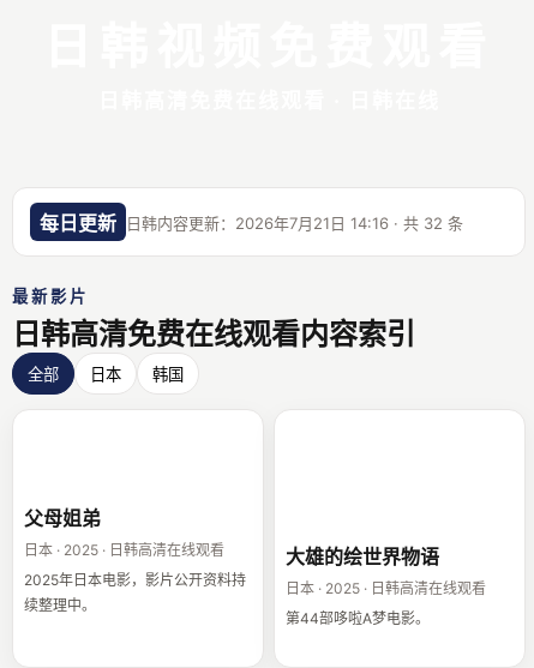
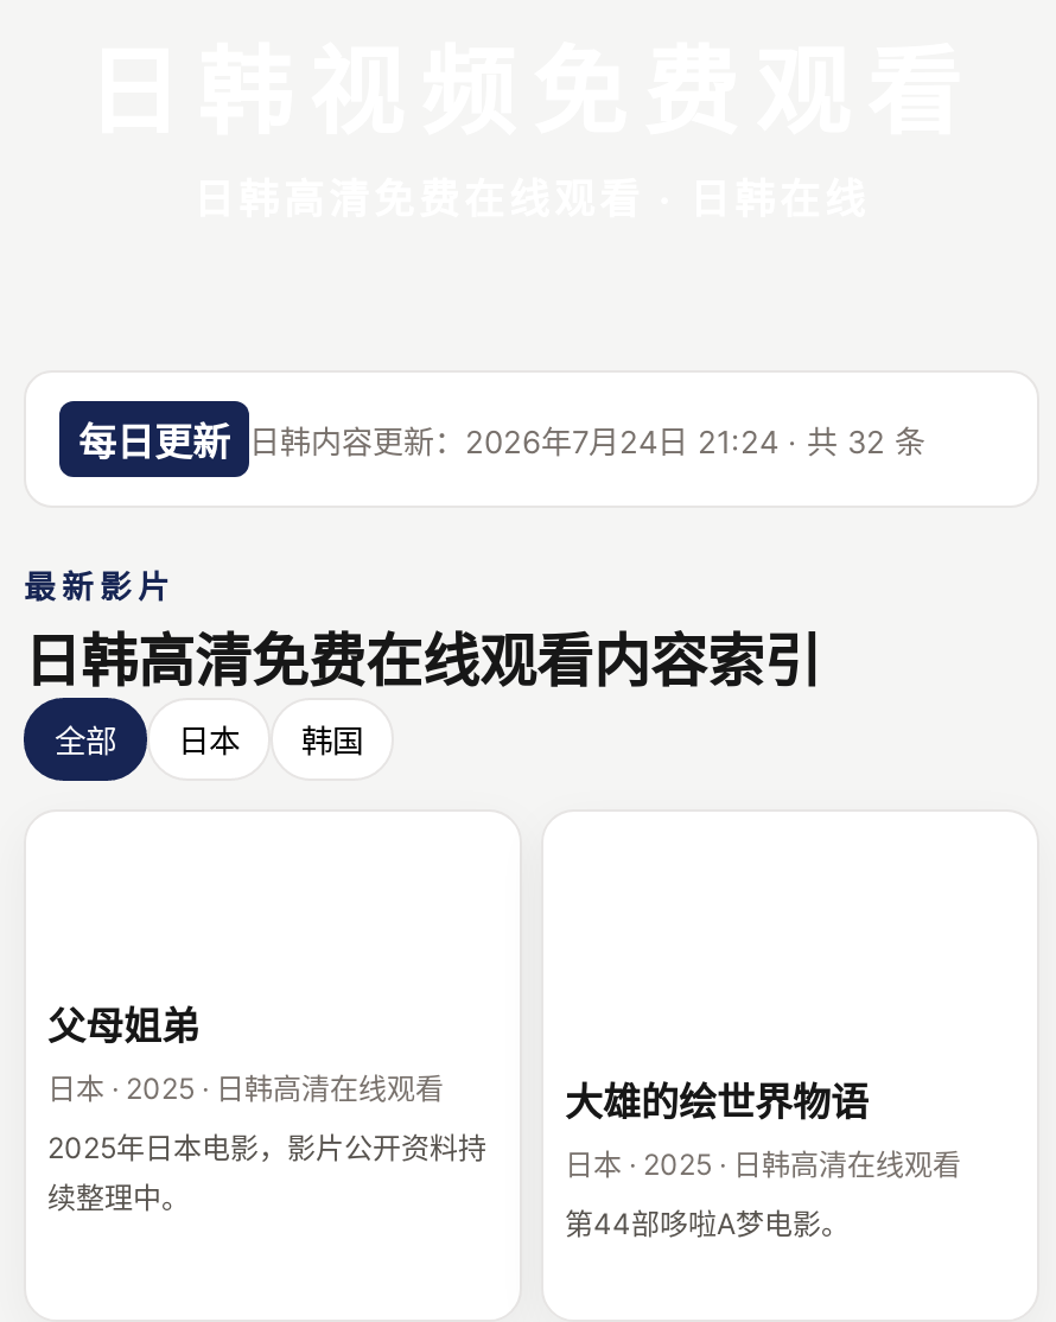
- 每日更新 日韩内容更新：2026年7月21日 14:16 · 共 32 条
+ 每日更新 日韩内容更新：2026年7月24日 21:24 · 共 32 条
